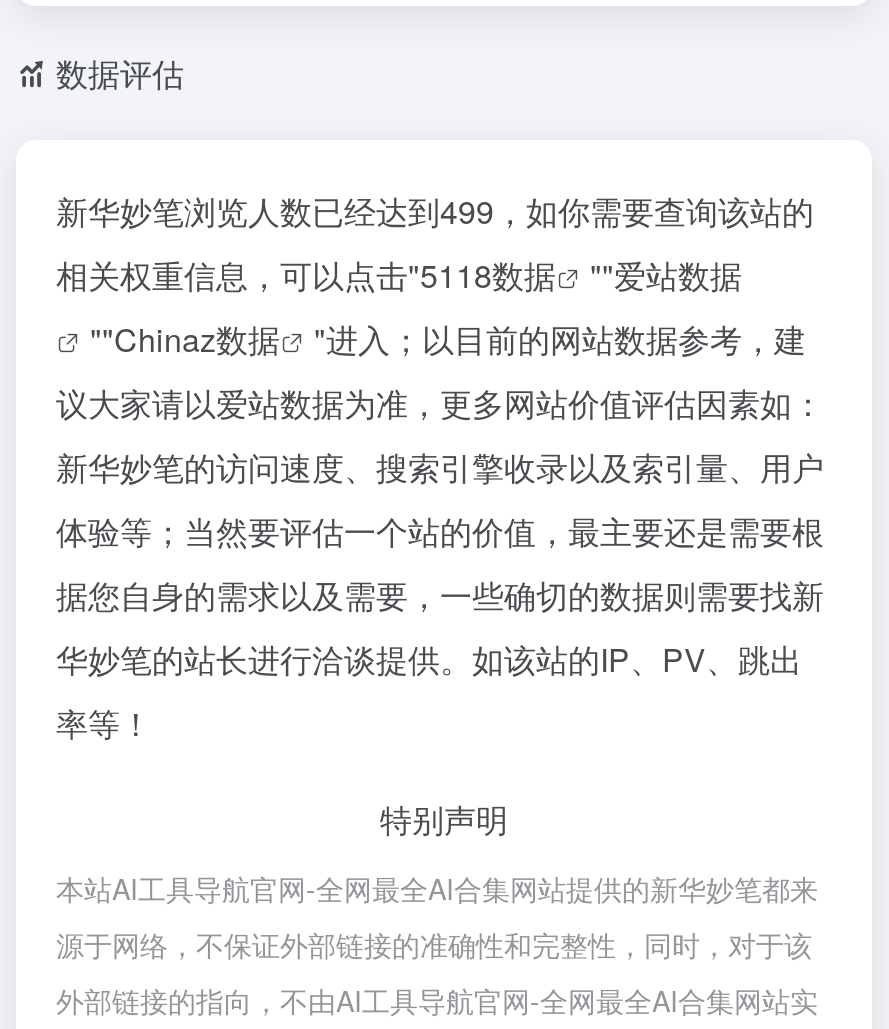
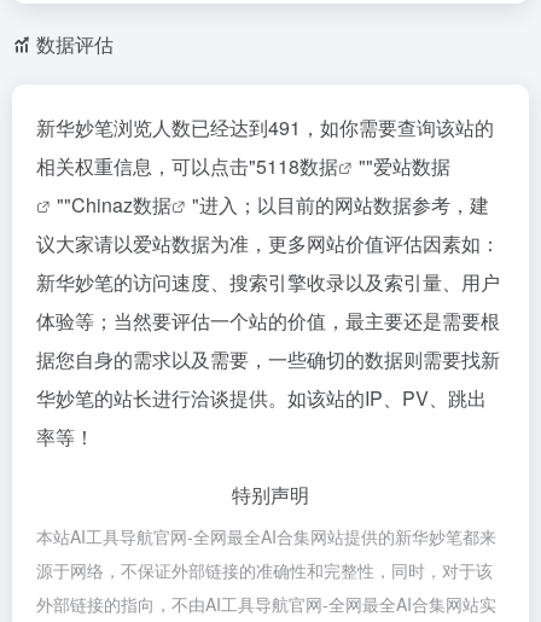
- 新华妙笔浏览人数已经达到499，如你需要查询该站的
+ 新华妙笔浏览人数已经达到491，如你需要查询该站的
